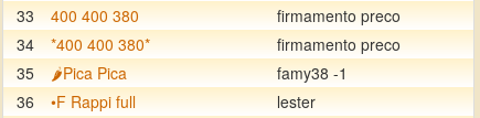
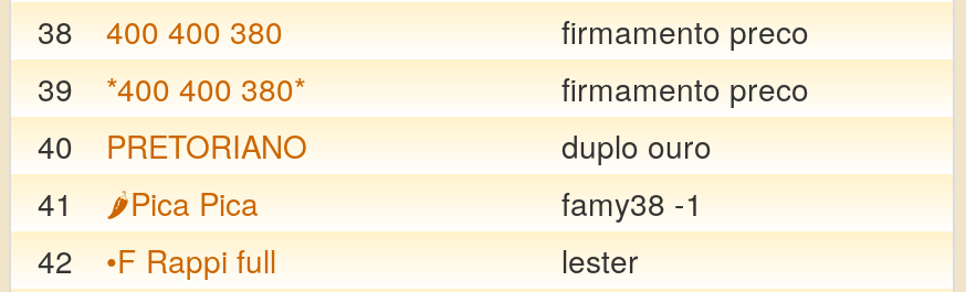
- 33 400 400 380
+ 38 400 400 380

- 34 *400 400 380*
+ 39 *400 400 380*

- 35
+ 40
+ PRETORIANO
+ duplo ouro
+ 41

- 36 •F Rappi full
+ 42 •F Rappi full
